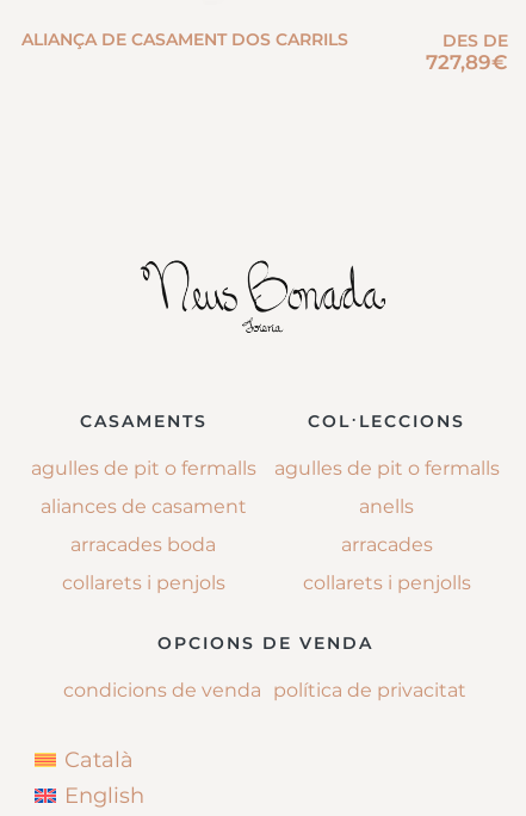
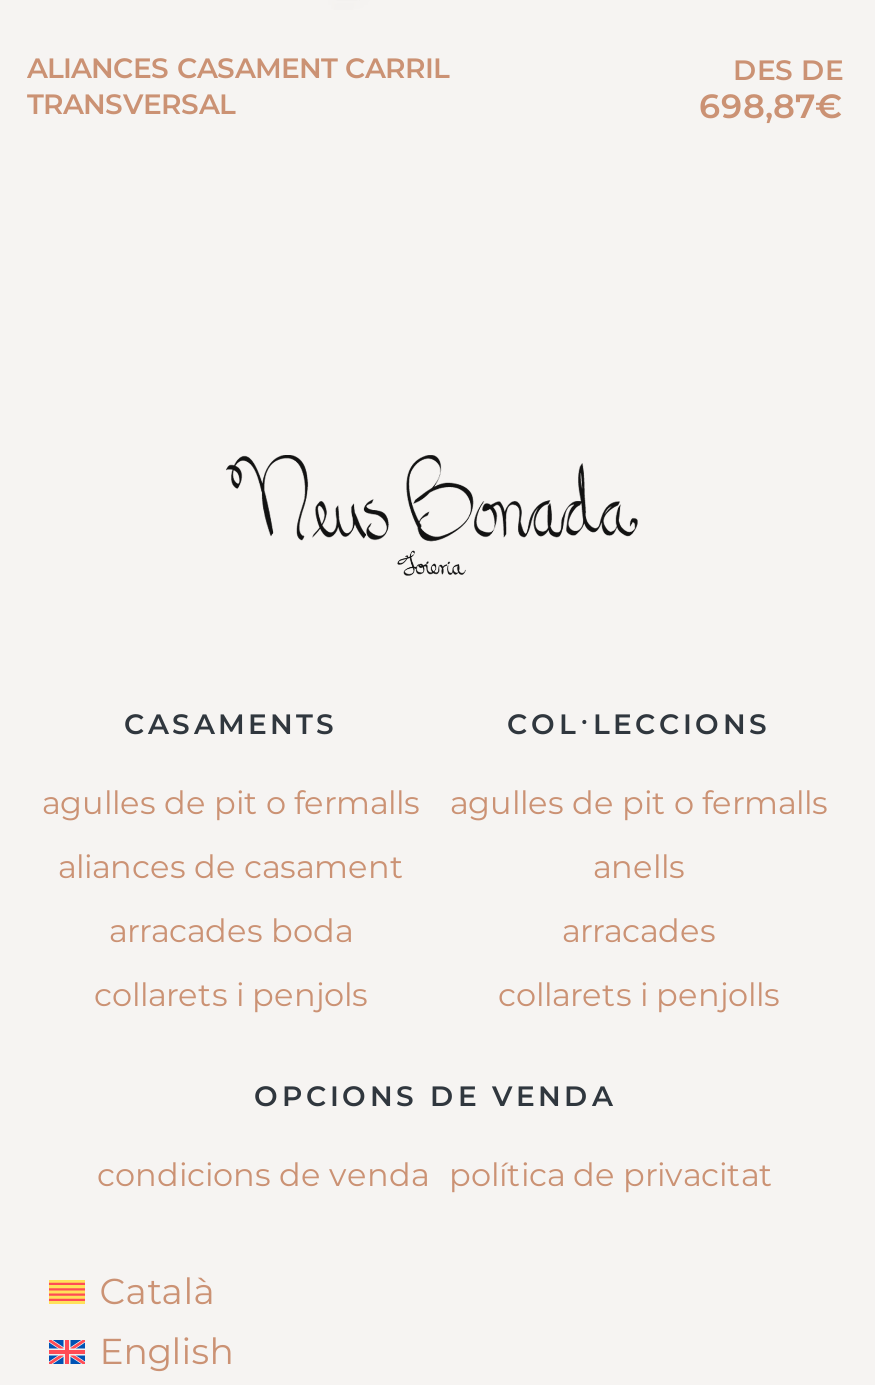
- ALIANÇA DE CASAMENT DOS CARRILS
+ ALIANCES CASAMENT CARRIL
+ TRANSVERSAL

- 727,89€
+ 698,87€
